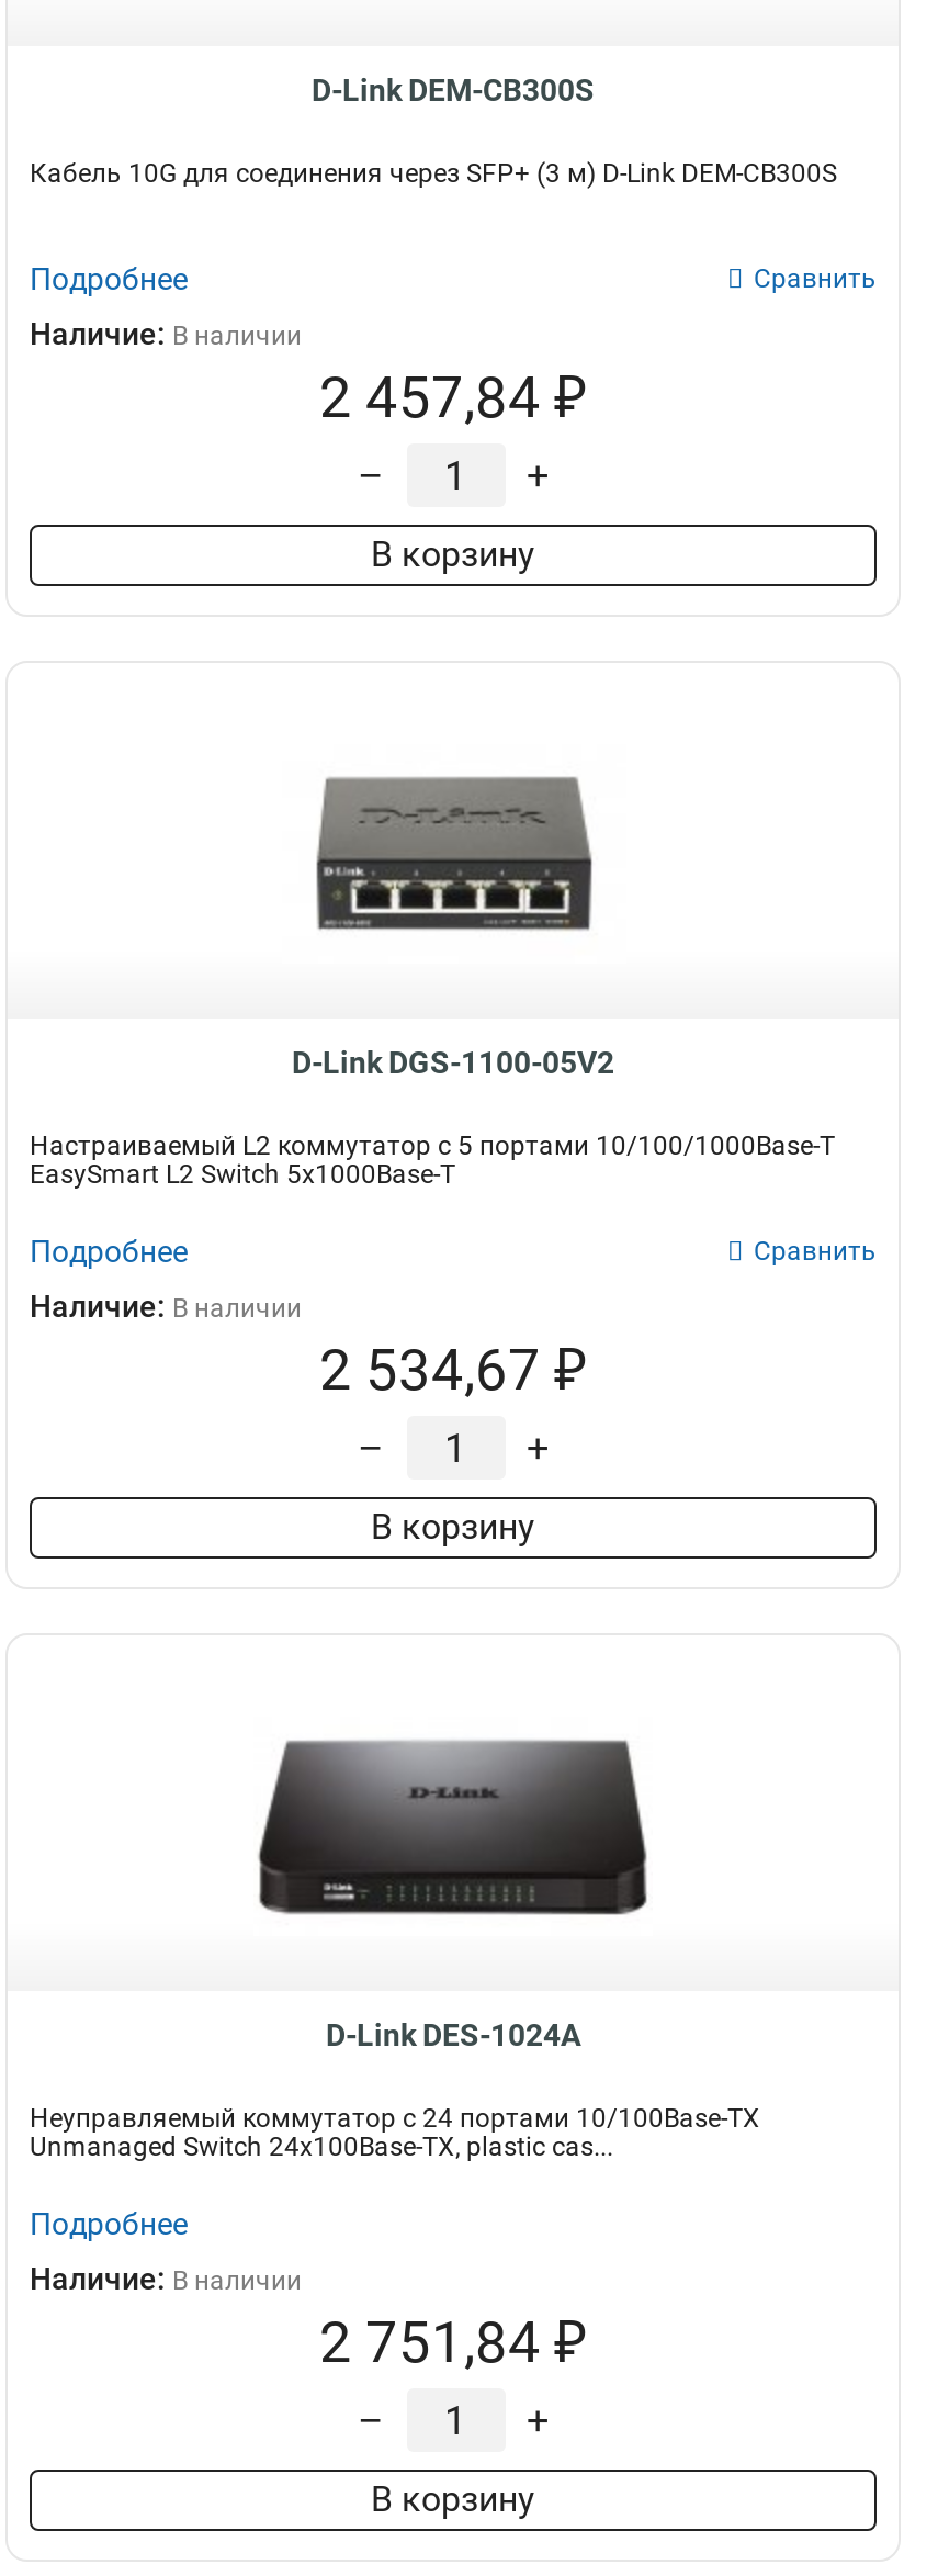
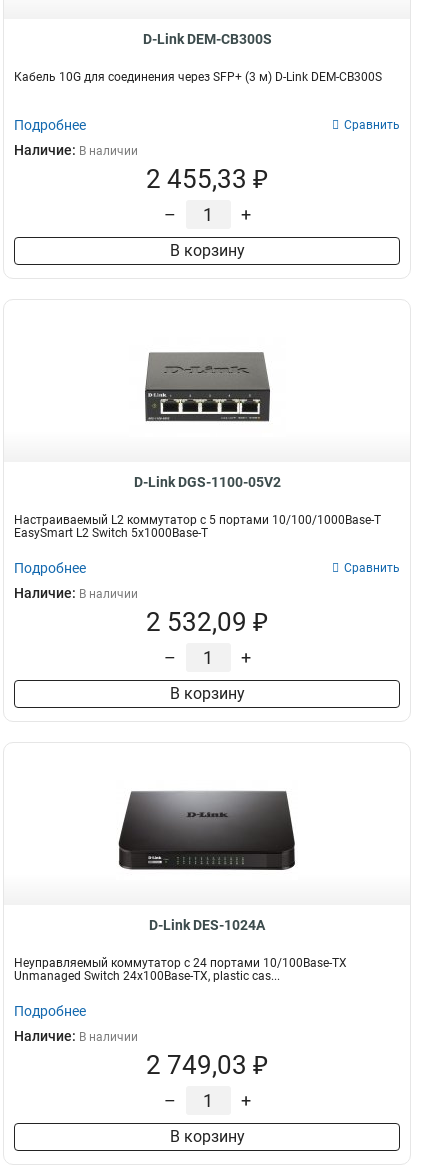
- 2 457,84 ₽
+ 2 455,33 ₽

- 2 534,67 ₽
+ 2 532,09 ₽

- 2 751,84 ₽
+ 2 749,03 ₽
